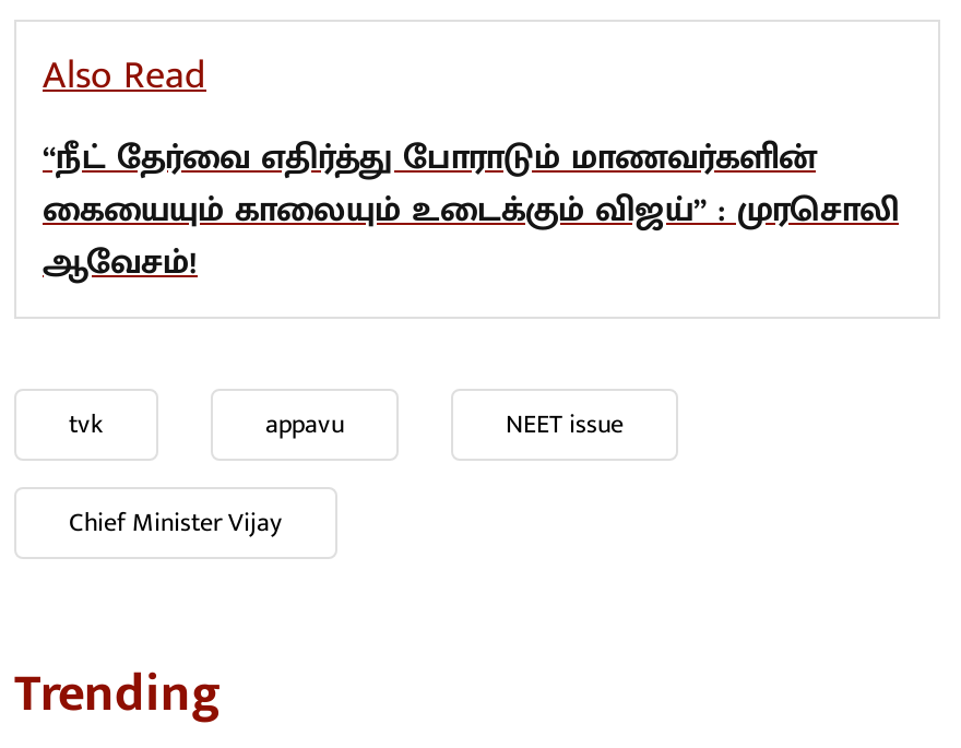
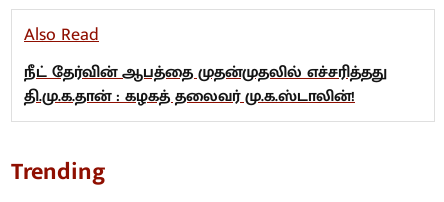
- “நீட் தேர்வை எதிர்த்து போராடும் மாணவர்களின்
- கையையும் காலையும் உடைக்கும் விஜய்” : முரசொலி
- ஆவேசம்!
- tvk
- appavu
- NEET issue
- Chief Minister Vijay
+ நீட் தேர்வின் ஆபத்தை முதன்முதலில் எச்சரித்தது
+ தி.மு.க.தான் : கழகத் தலைவர் மு.க.ஸ்டாலின்!
